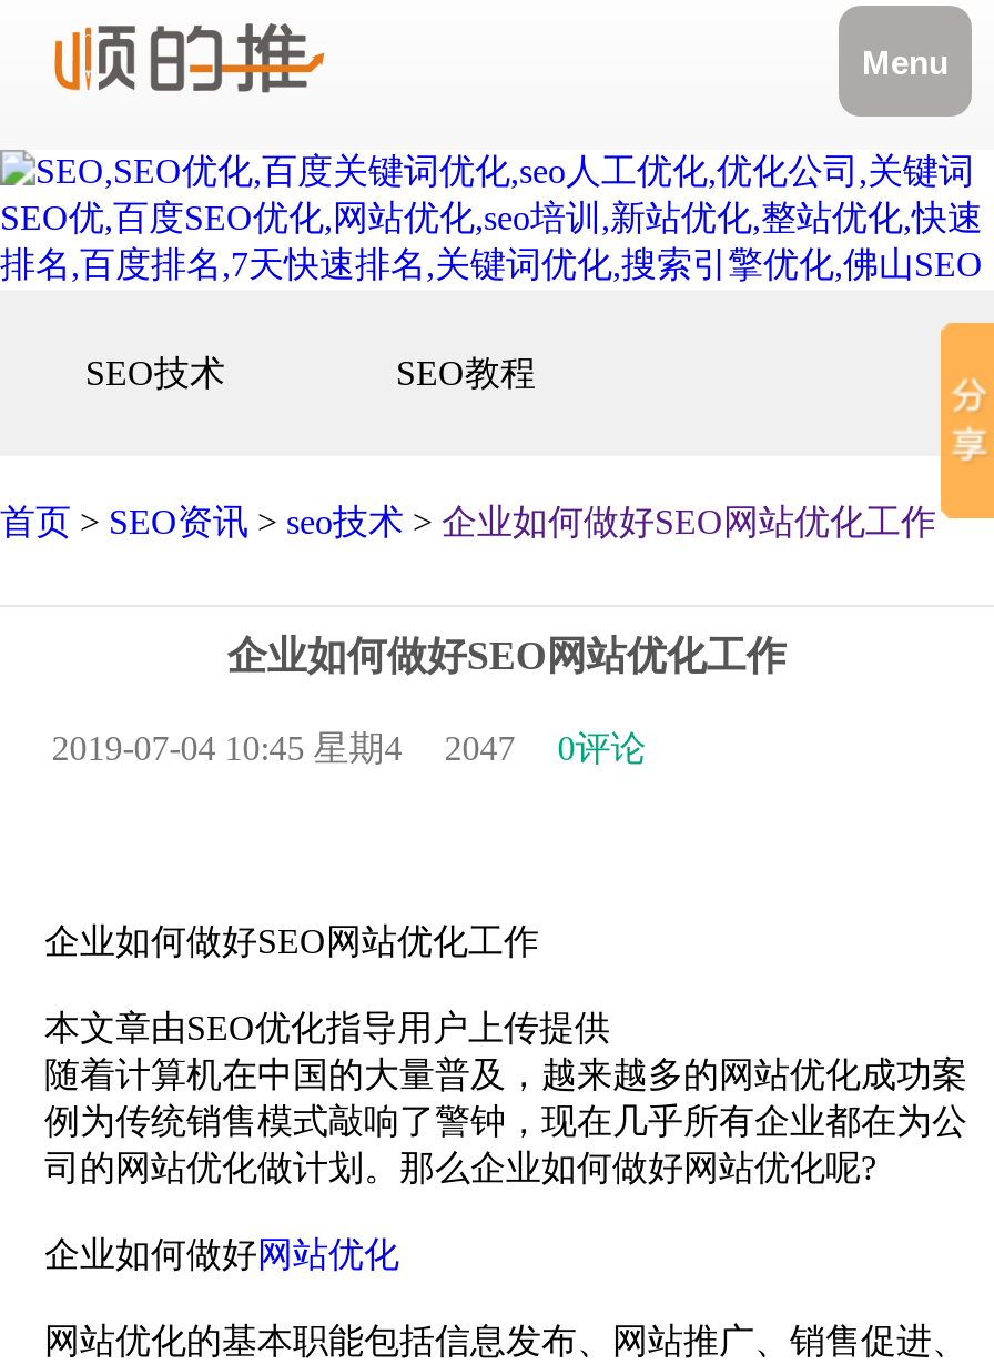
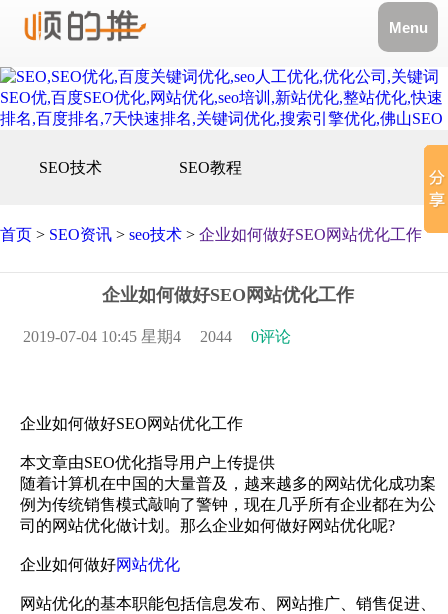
- 2019-07-04 10:45 星期4 2047 0评论
+ 2019-07-04 10:45 星期4 2044 0评论
